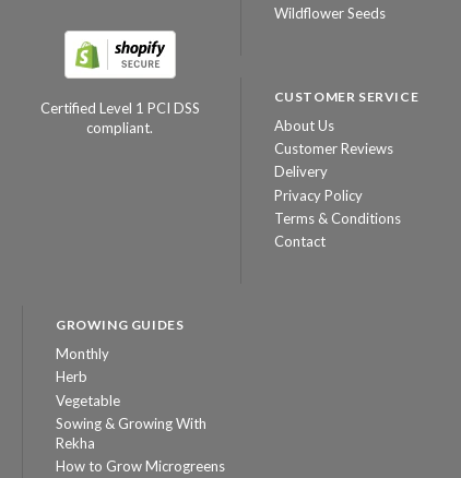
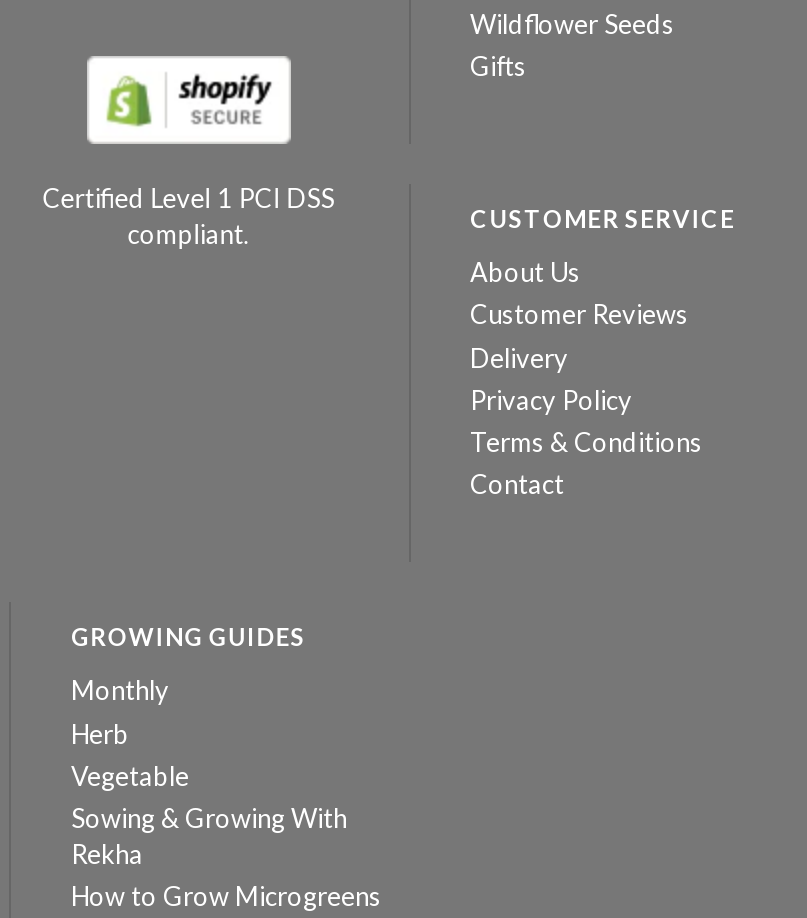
+ Gifts
